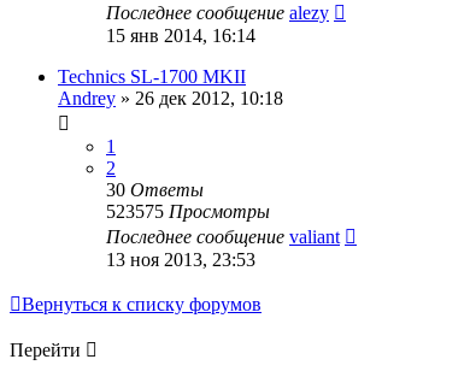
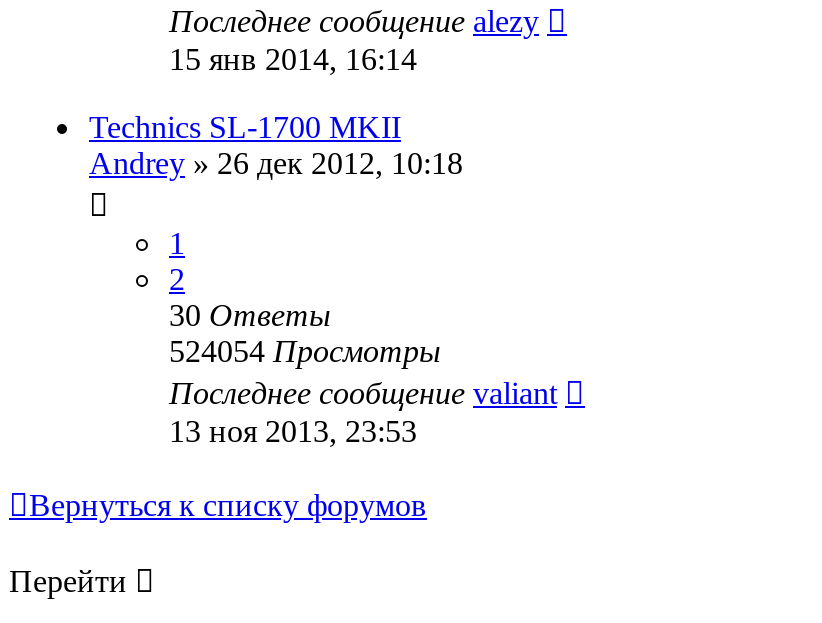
- 523575 Просмотры
+ 524054 Просмотры
